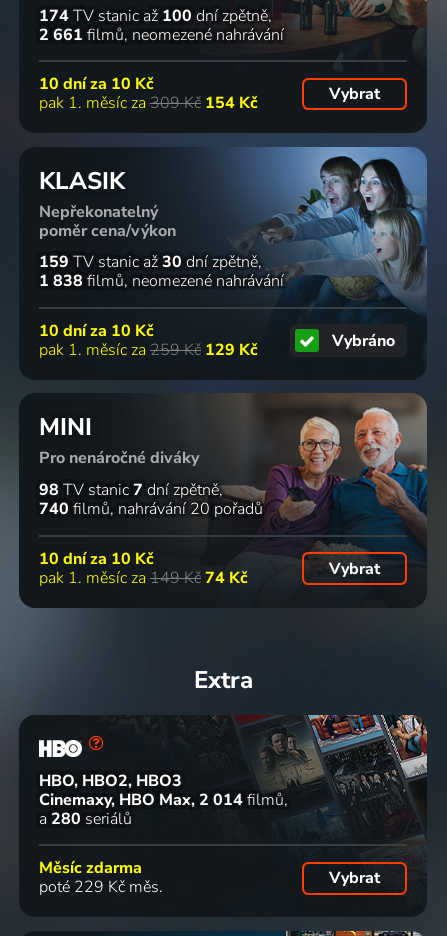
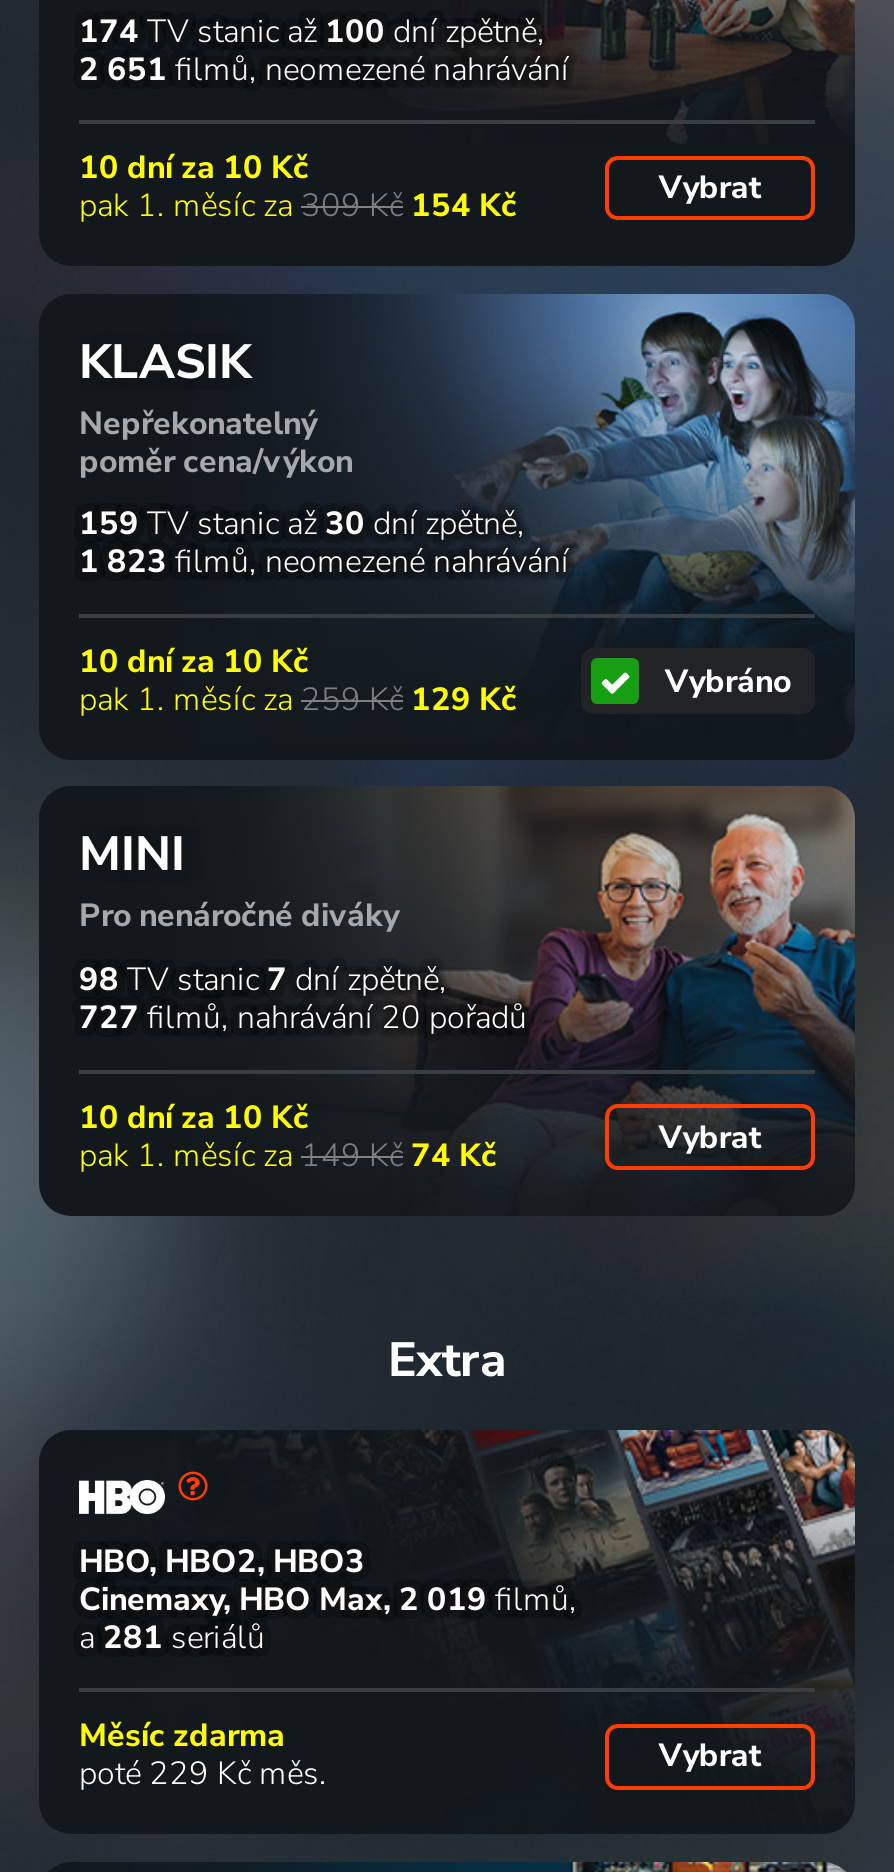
- 2 661 filmů neomezené nahrávání
+ 2 651 filmů neomezené nahrávání

- 1 838 filmů neomezené nahrávání
+ 1 823 filmů neomezené nahrávání

- 740 filmů nahrávání 20 pořadů
+ 727 filmů nahrávání 20 pořadů

- Cinemaxy, HBO Max 2 014 filmů
+ Cinemaxy, HBO Max 2 019 filmů

- a 280 seriálů
+ a 281 seriálů
